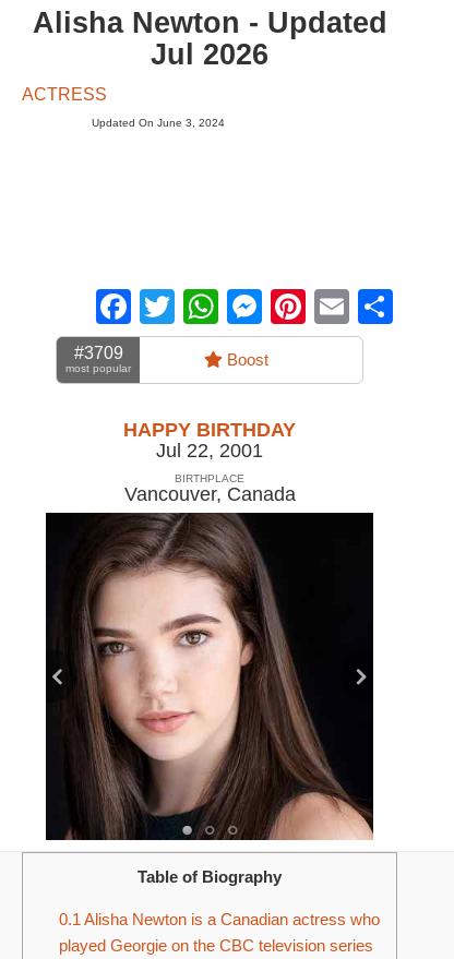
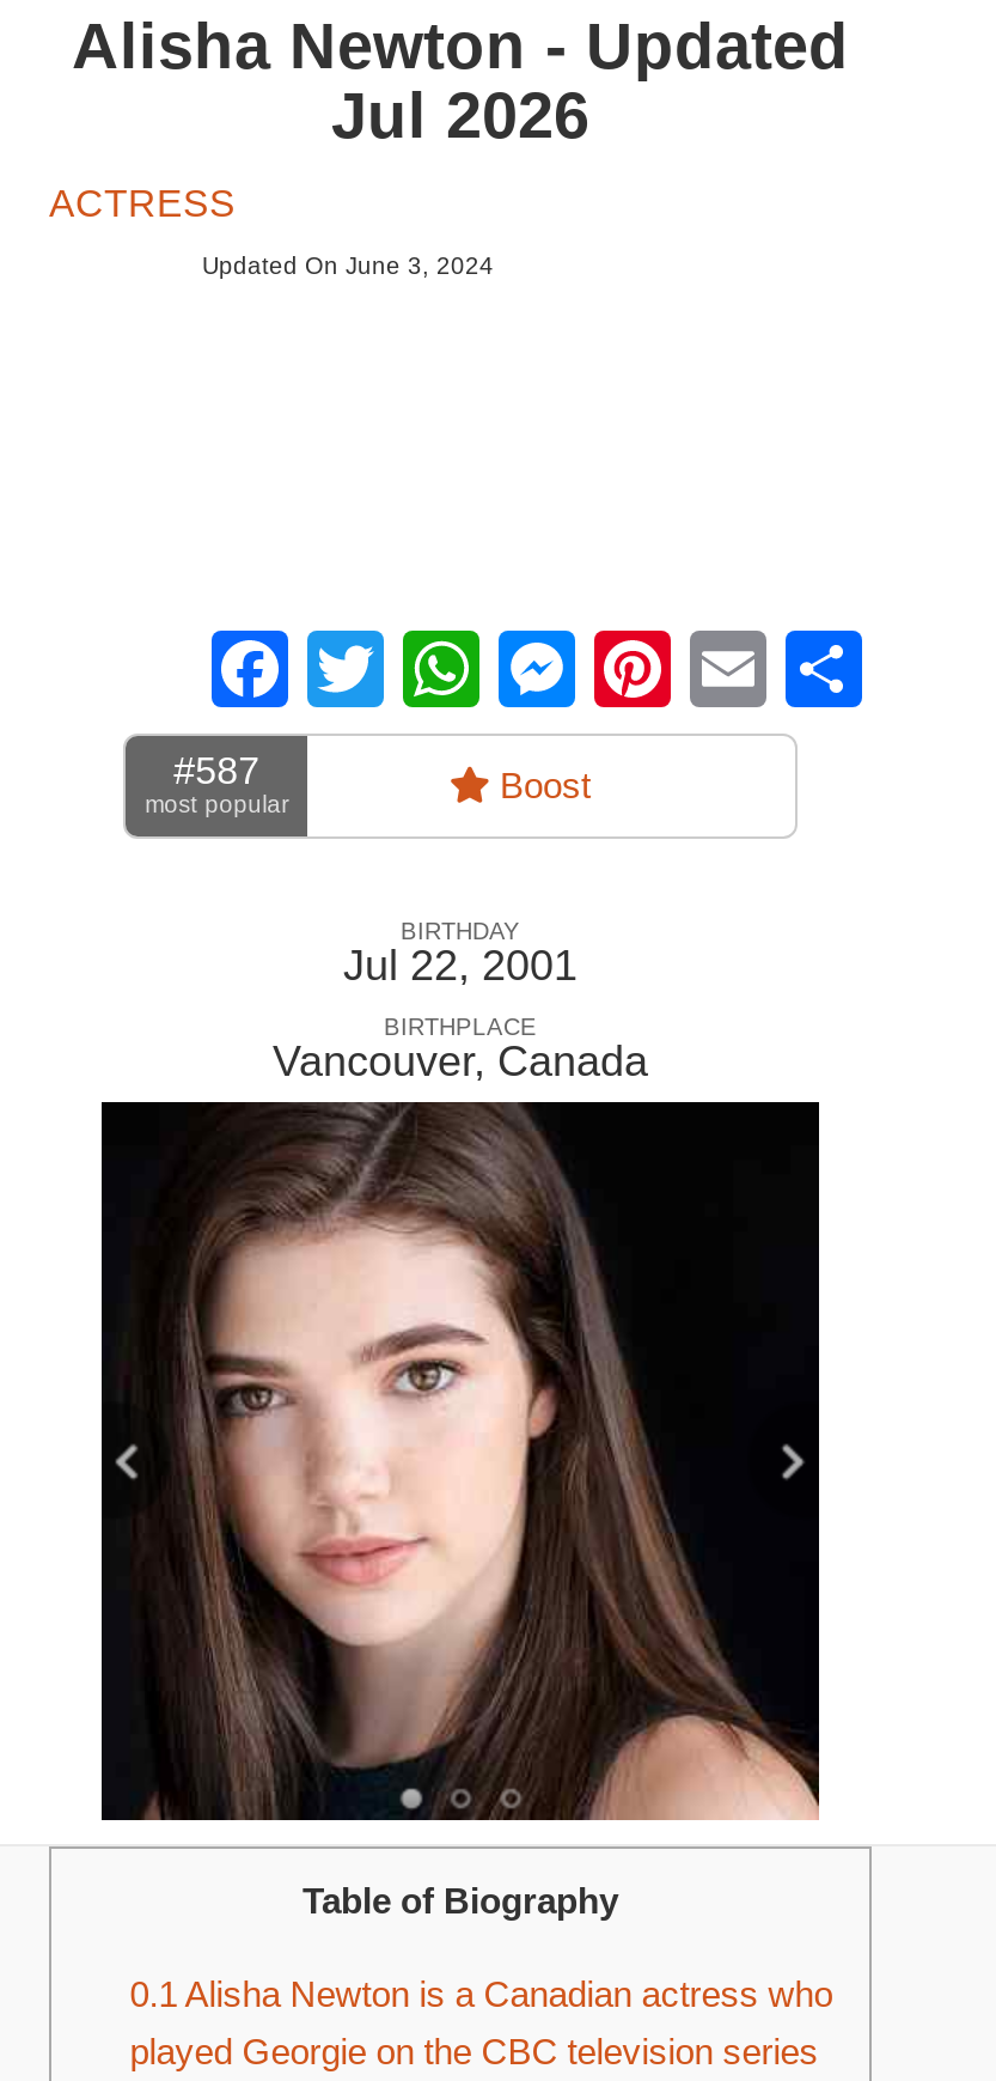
- #3709
+ #587

- HAPPY BIRTHDAY
+ BIRTHDAY
